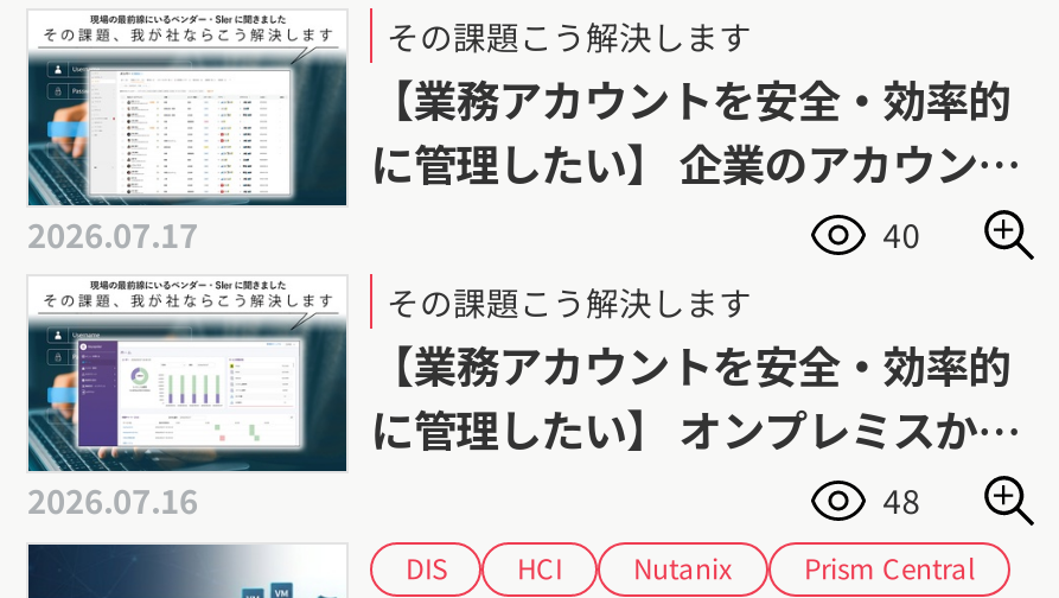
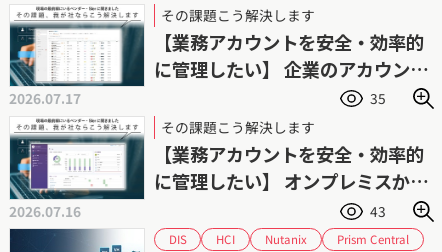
- 40
+ 35

- 48
+ 43
